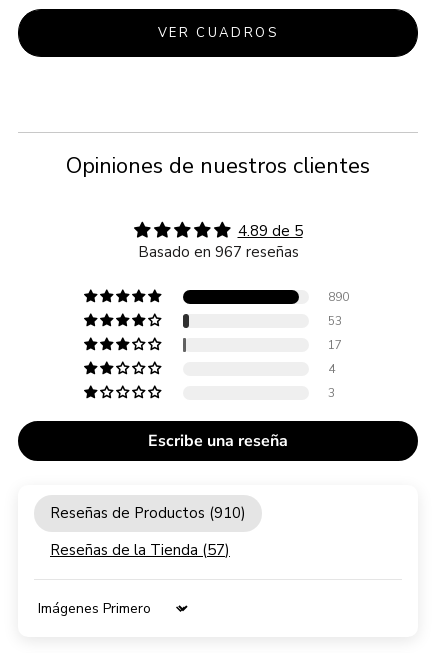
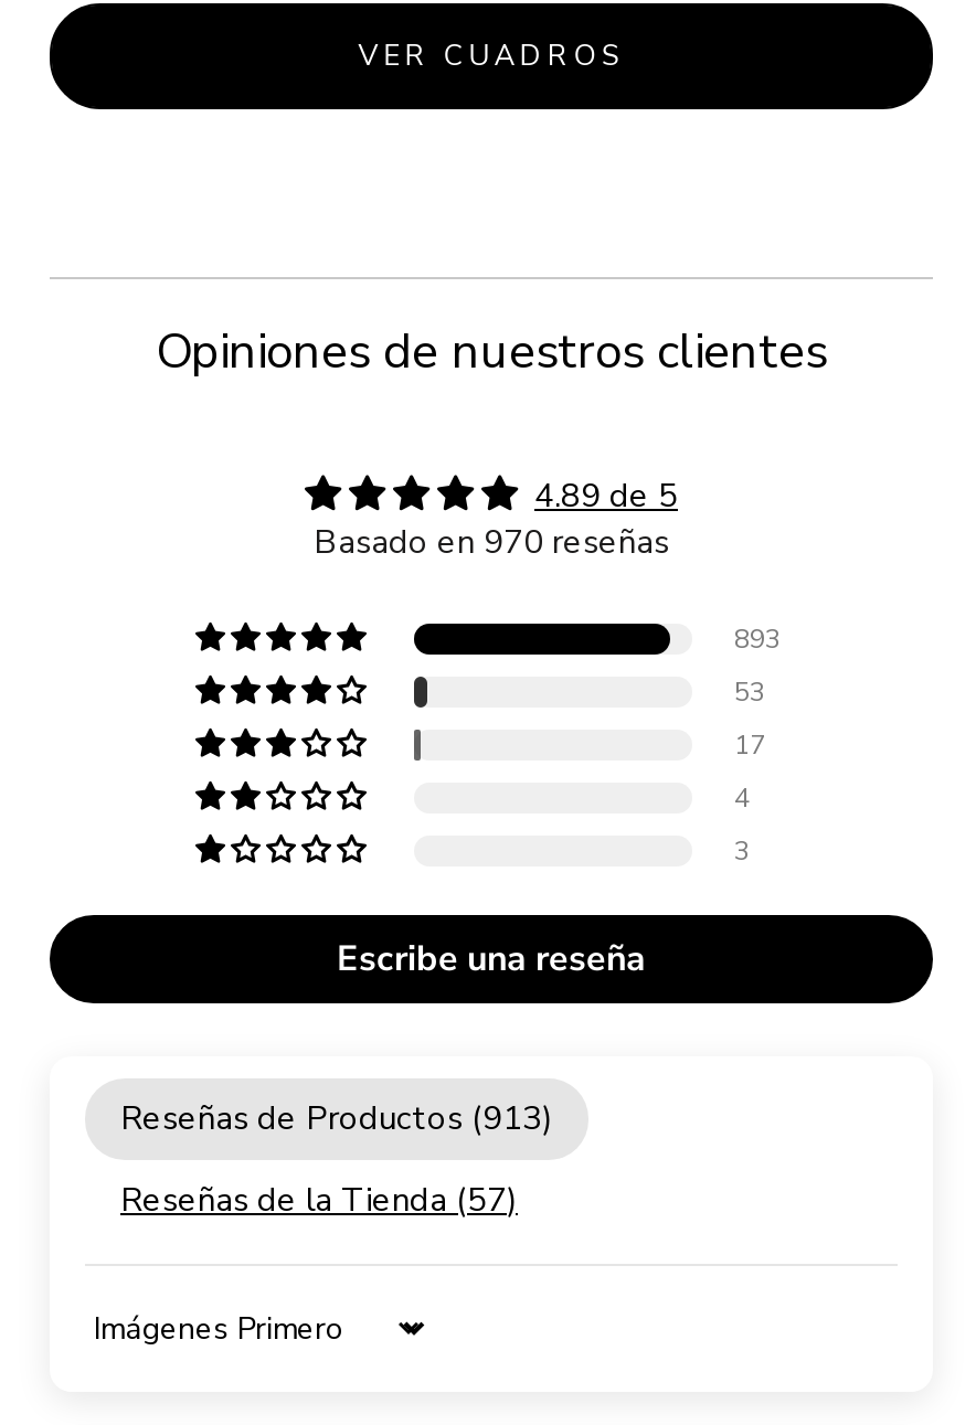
- Basado en 967 reseñas
+ Basado en 970 reseñas

- 890
+ 893

- Reseñas de Productos (910)
+ Reseñas de Productos (913)
